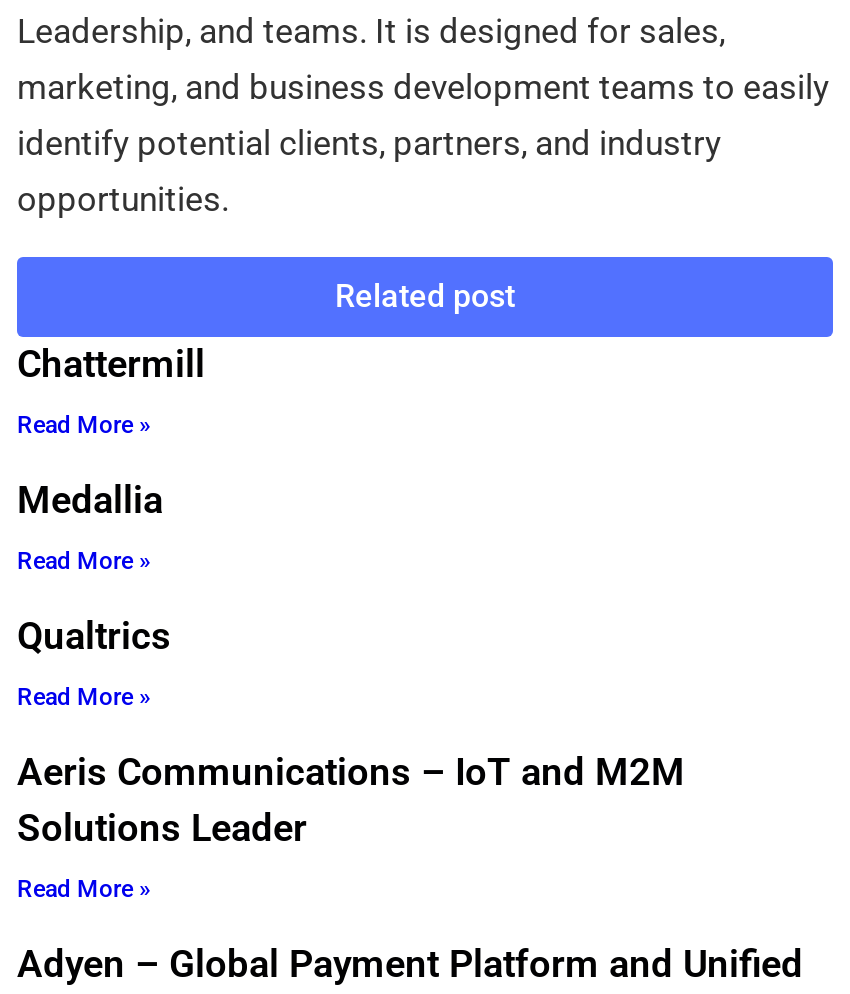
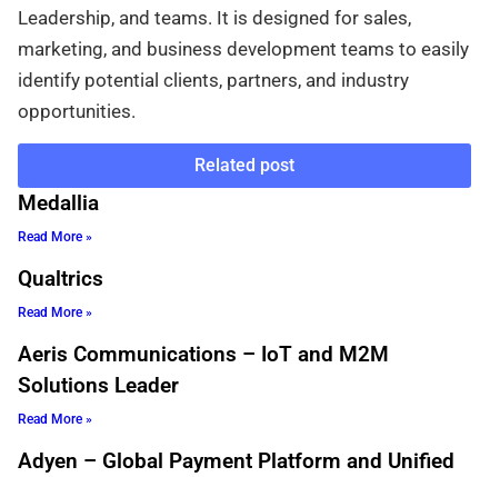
- Chattermill
- Read More »
